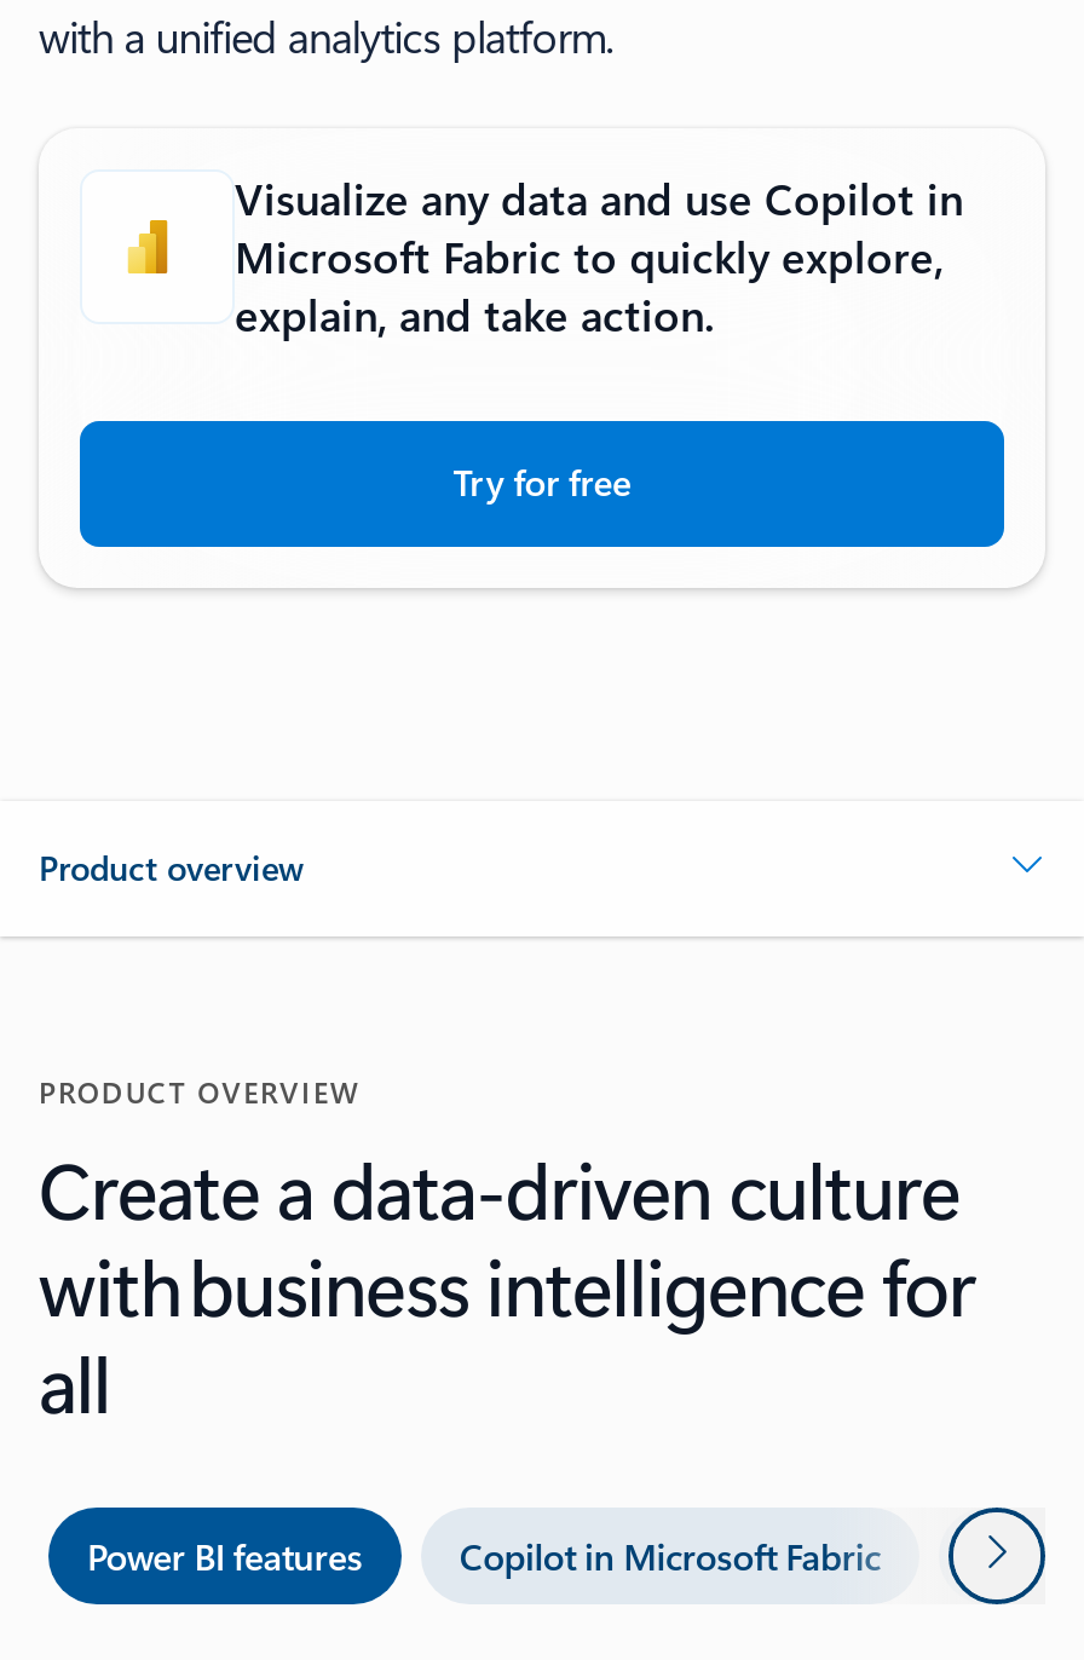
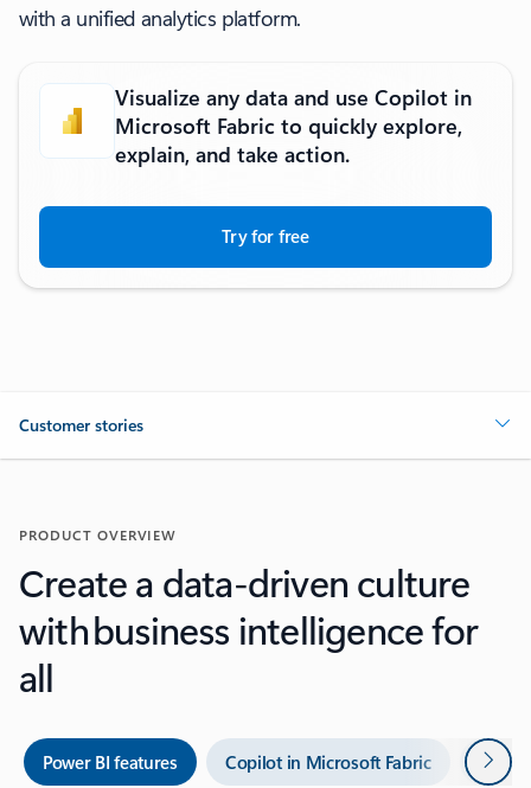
- Product overview
+ Customer stories
